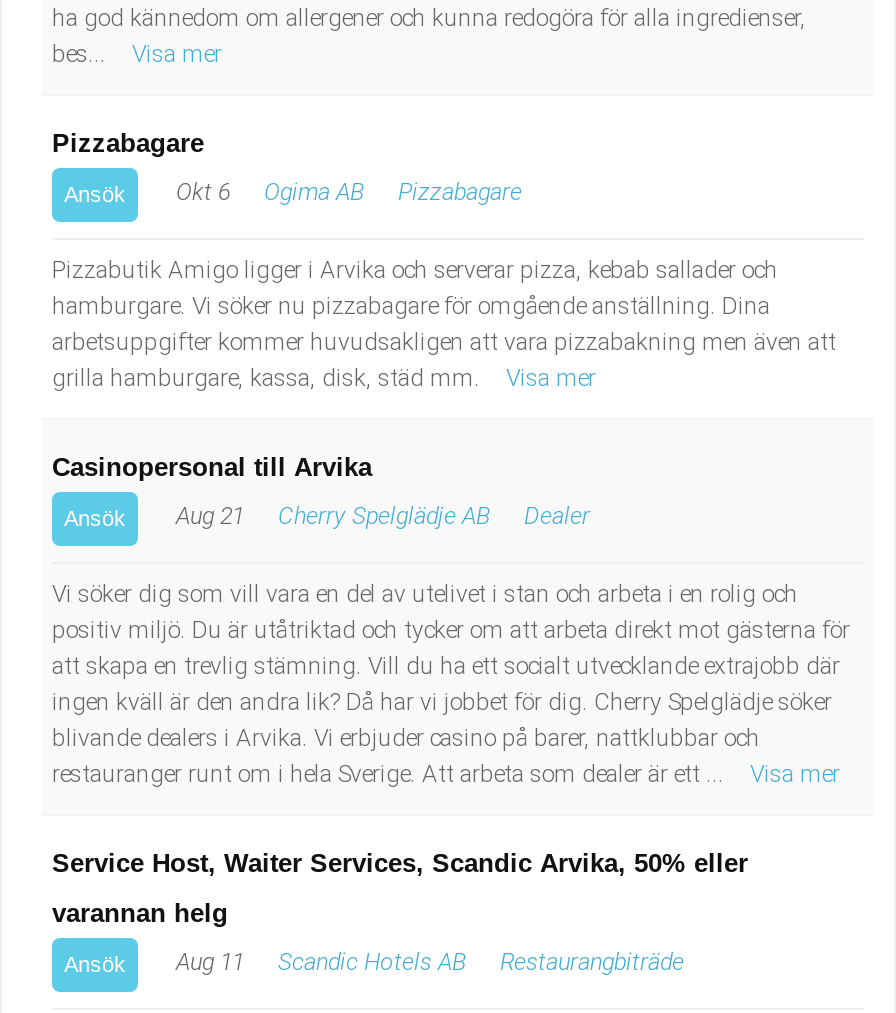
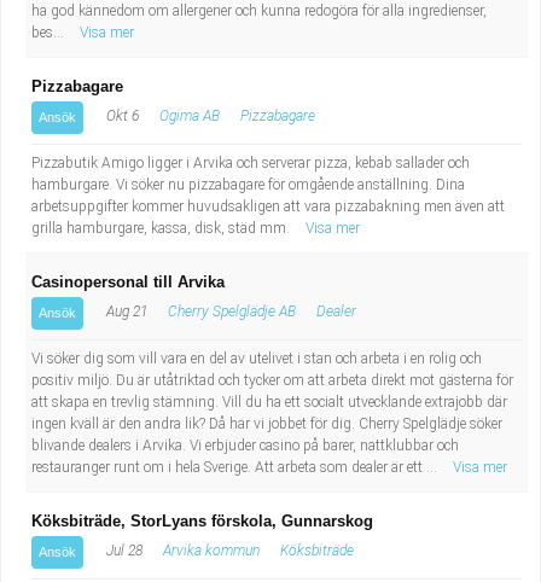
- Service Host, Waiter Services, Scandic Arvika, 50% eller
- varannan helg
+ Köksbiträde, StorLyans förskola, Gunnarskog

- Aug 11
- Scandic Hotels AB
- Restaurangbiträde
+ Jul 28
+ Arvika kommun
+ Köksbiträde
